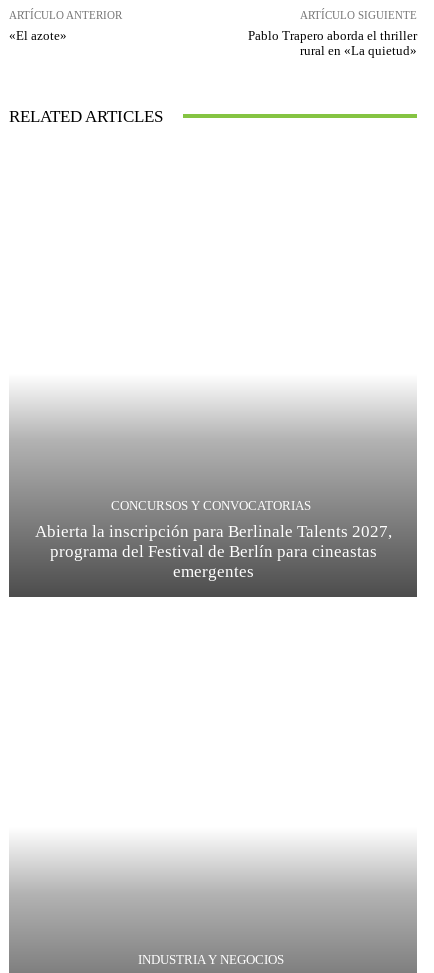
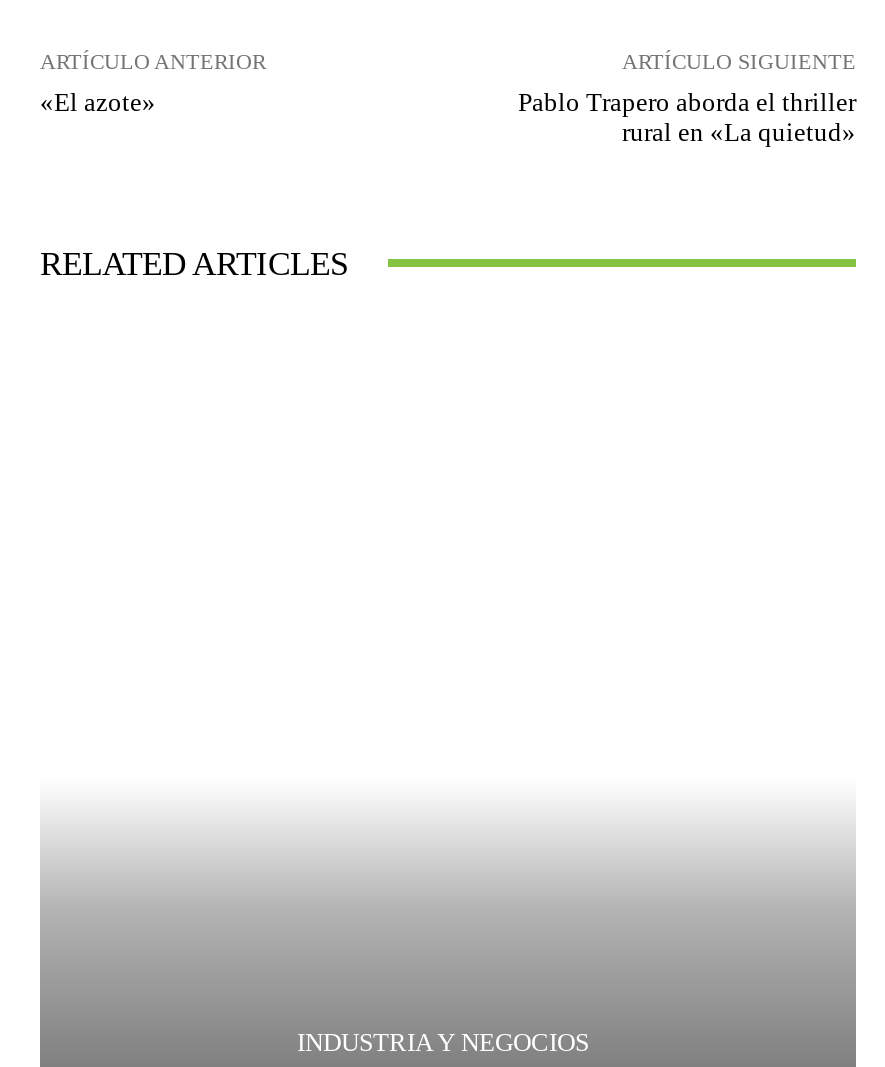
- CONCURSOS Y CONVOCATORIAS
- Abierta la inscripción para Berlinale Talents 2027,
- programa del Festival de Berlín para cineastas
- emergentes
